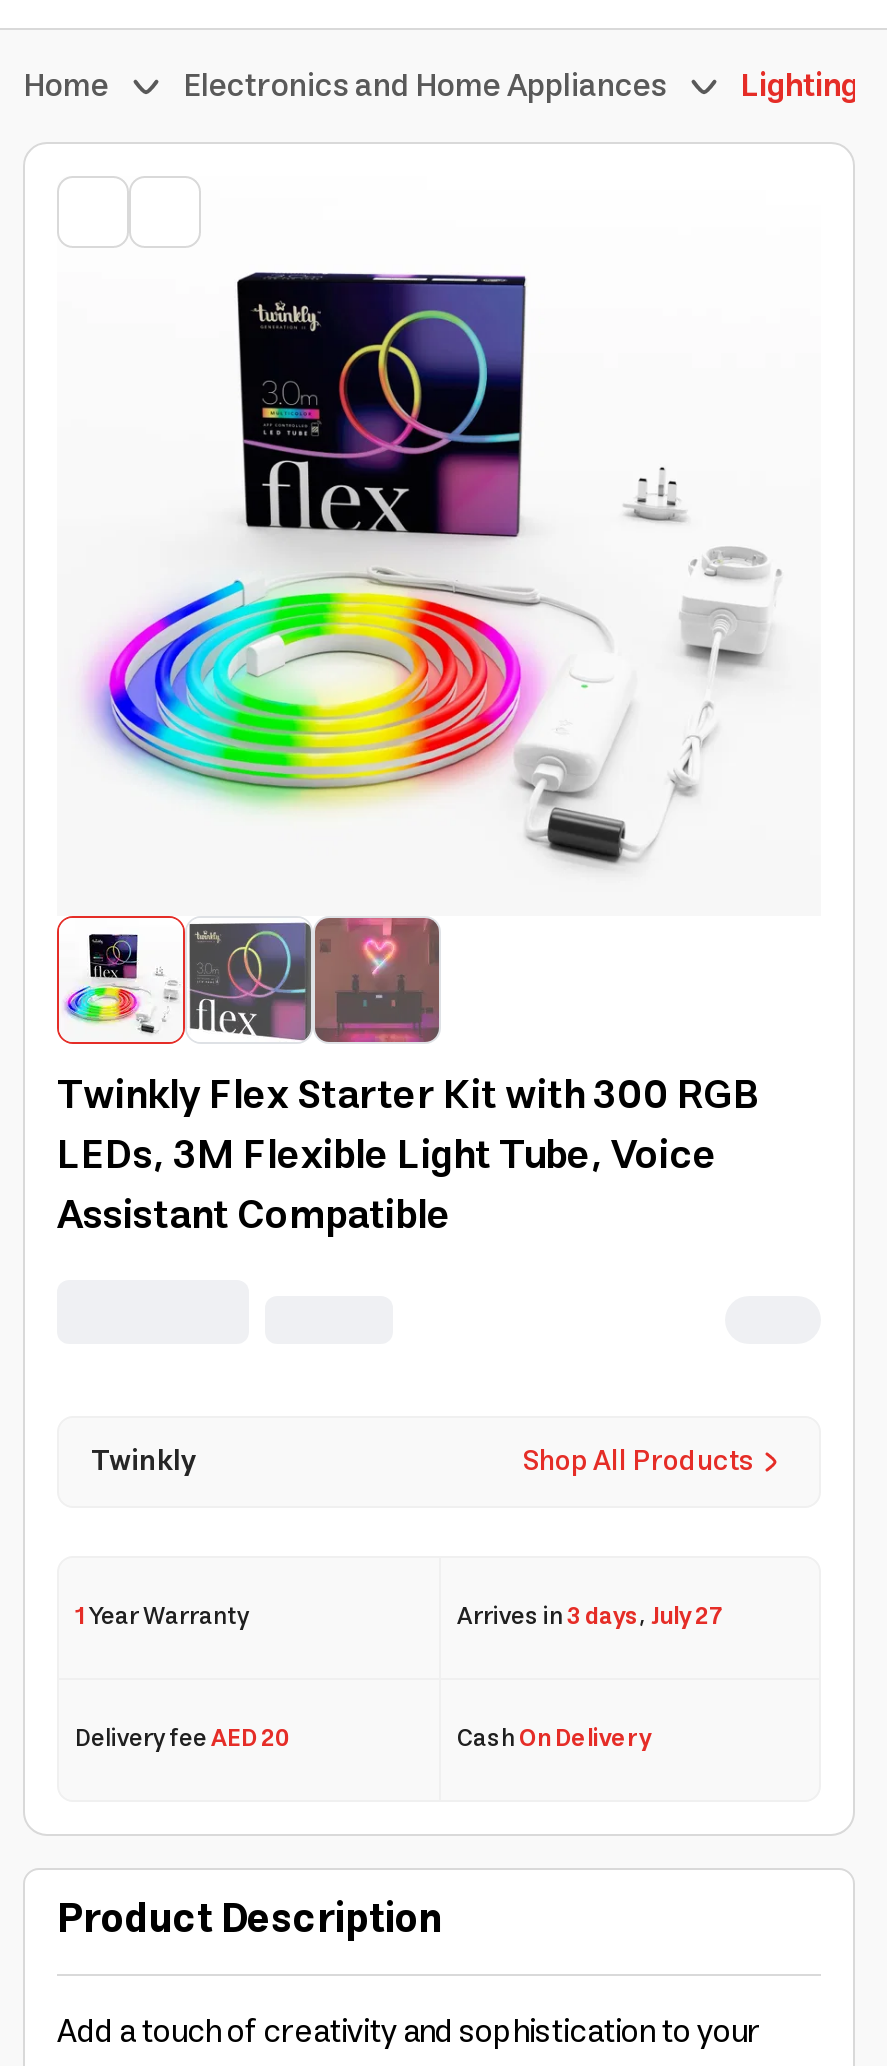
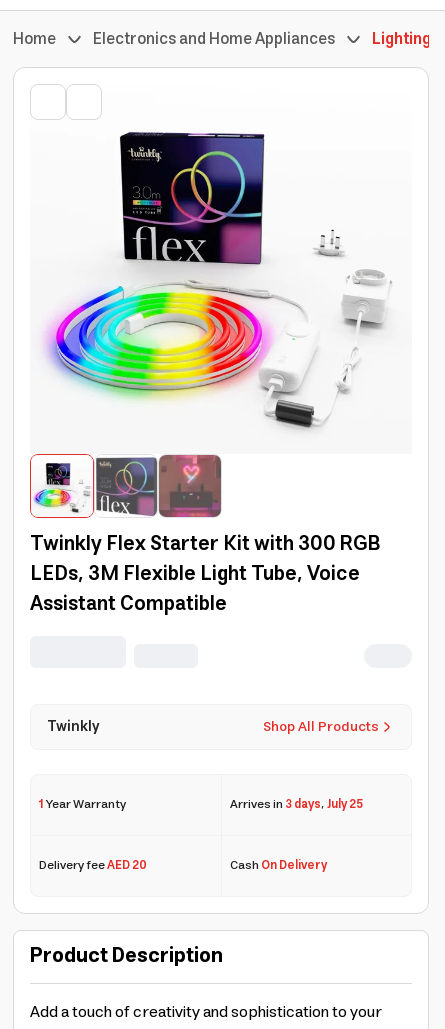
- Arrives in3 days, July 27
+ Arrives in3 days, July 25
